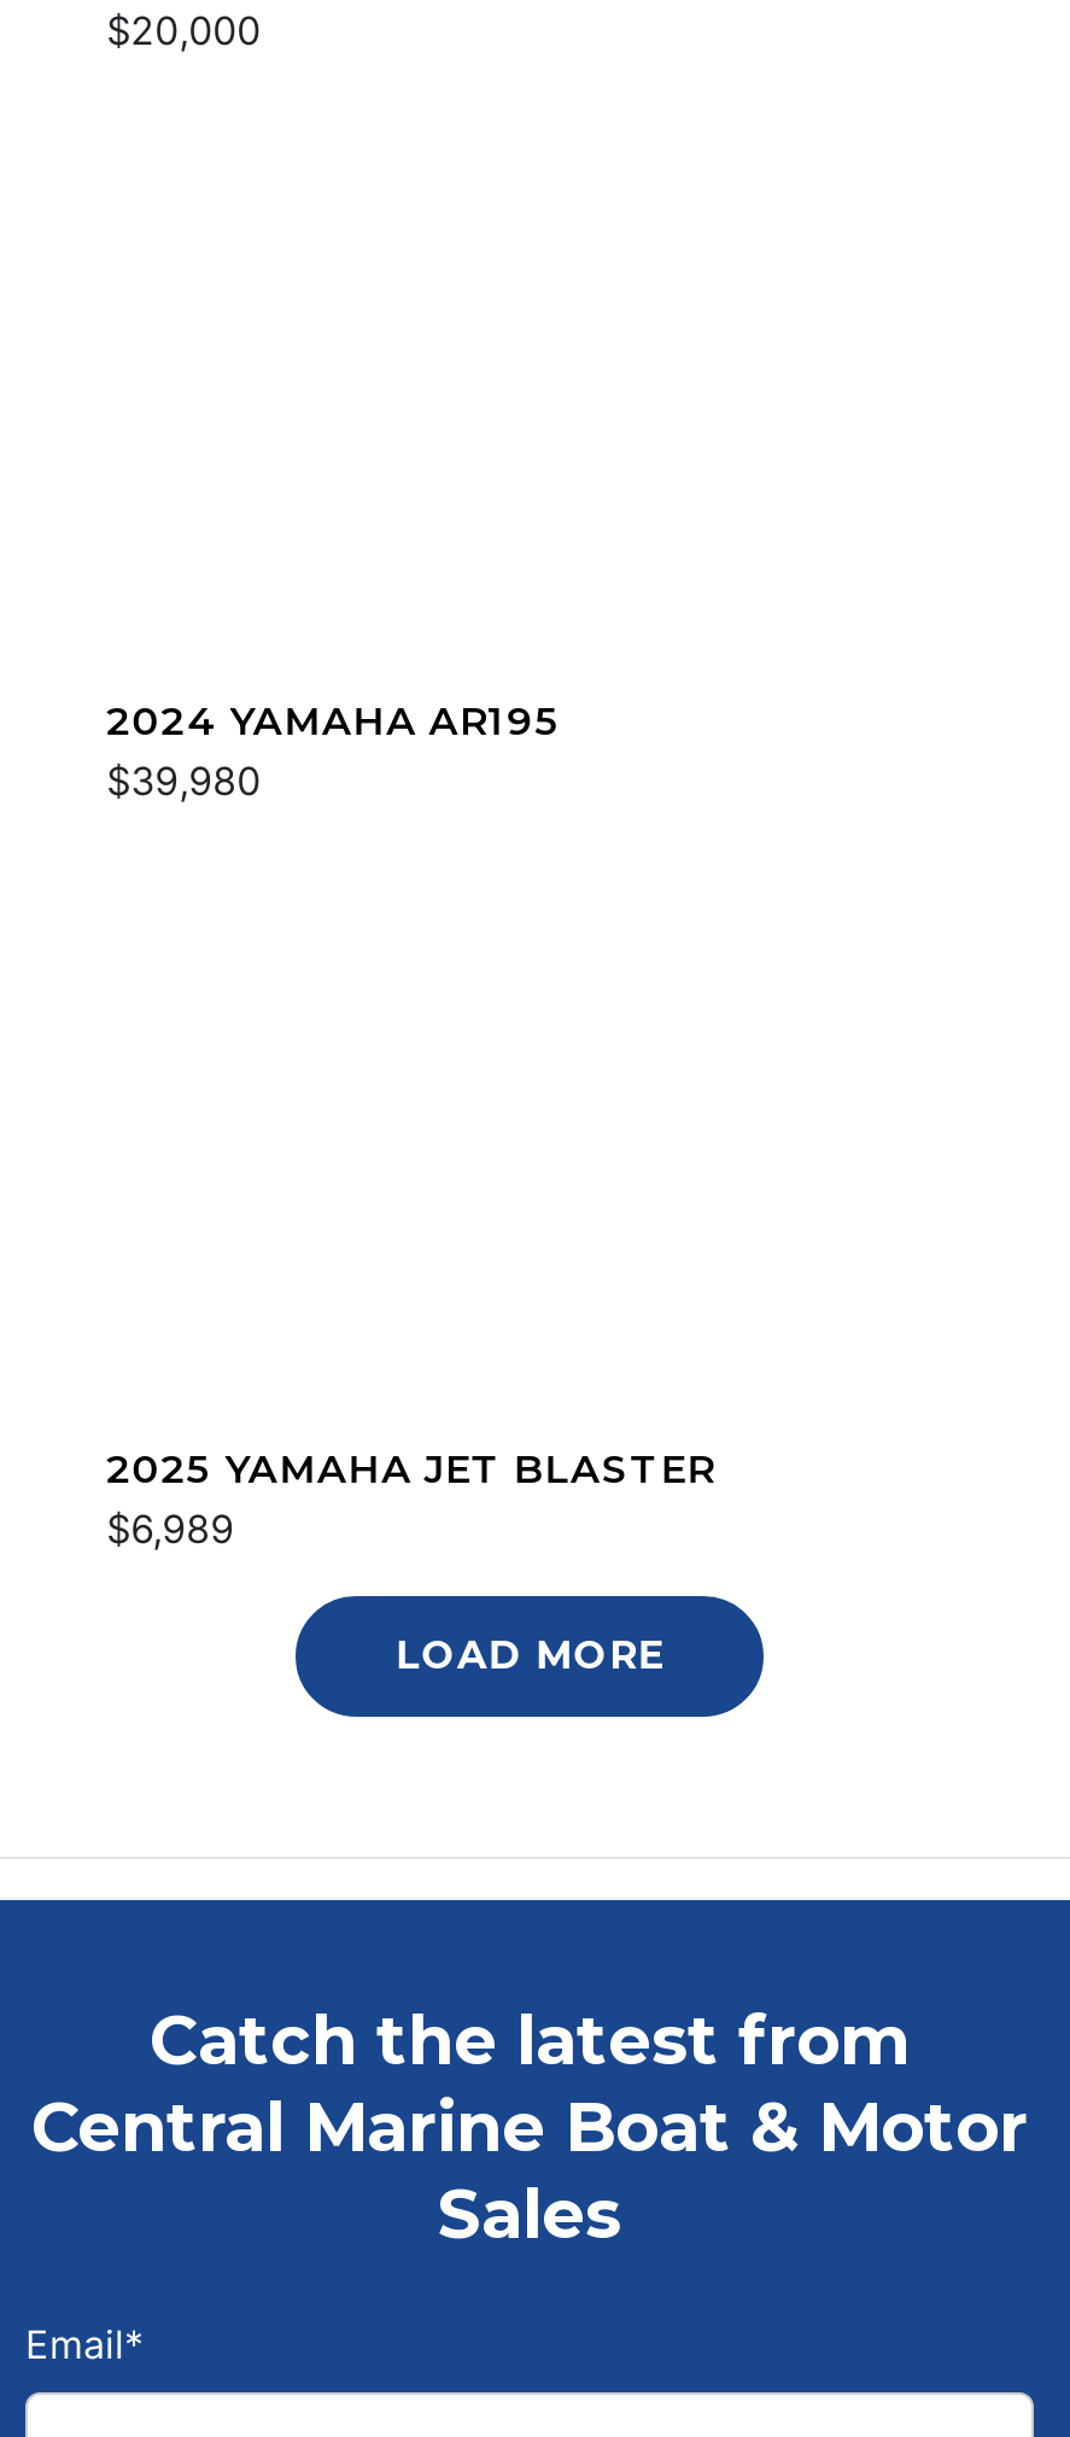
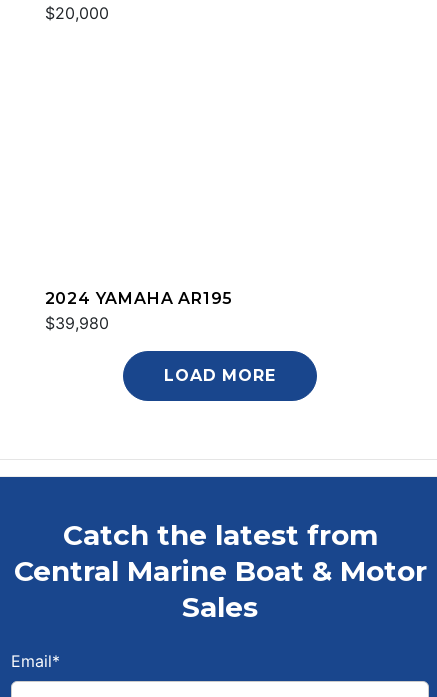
- 2025 YAMAHA JET BLASTER
- $6,989
